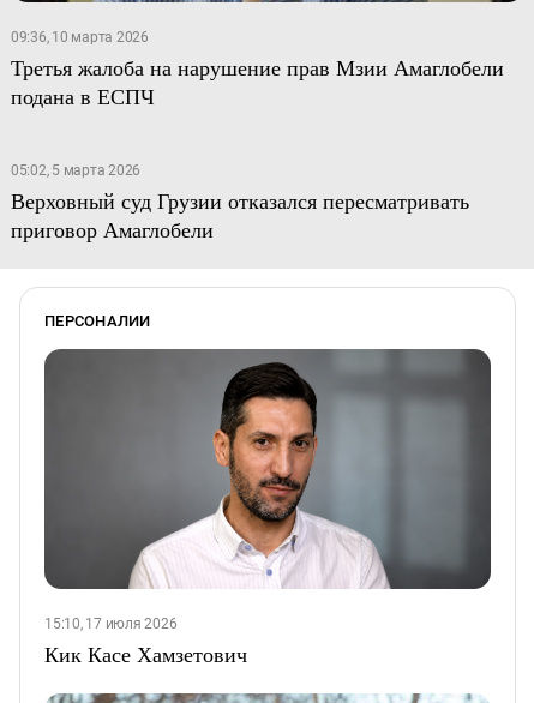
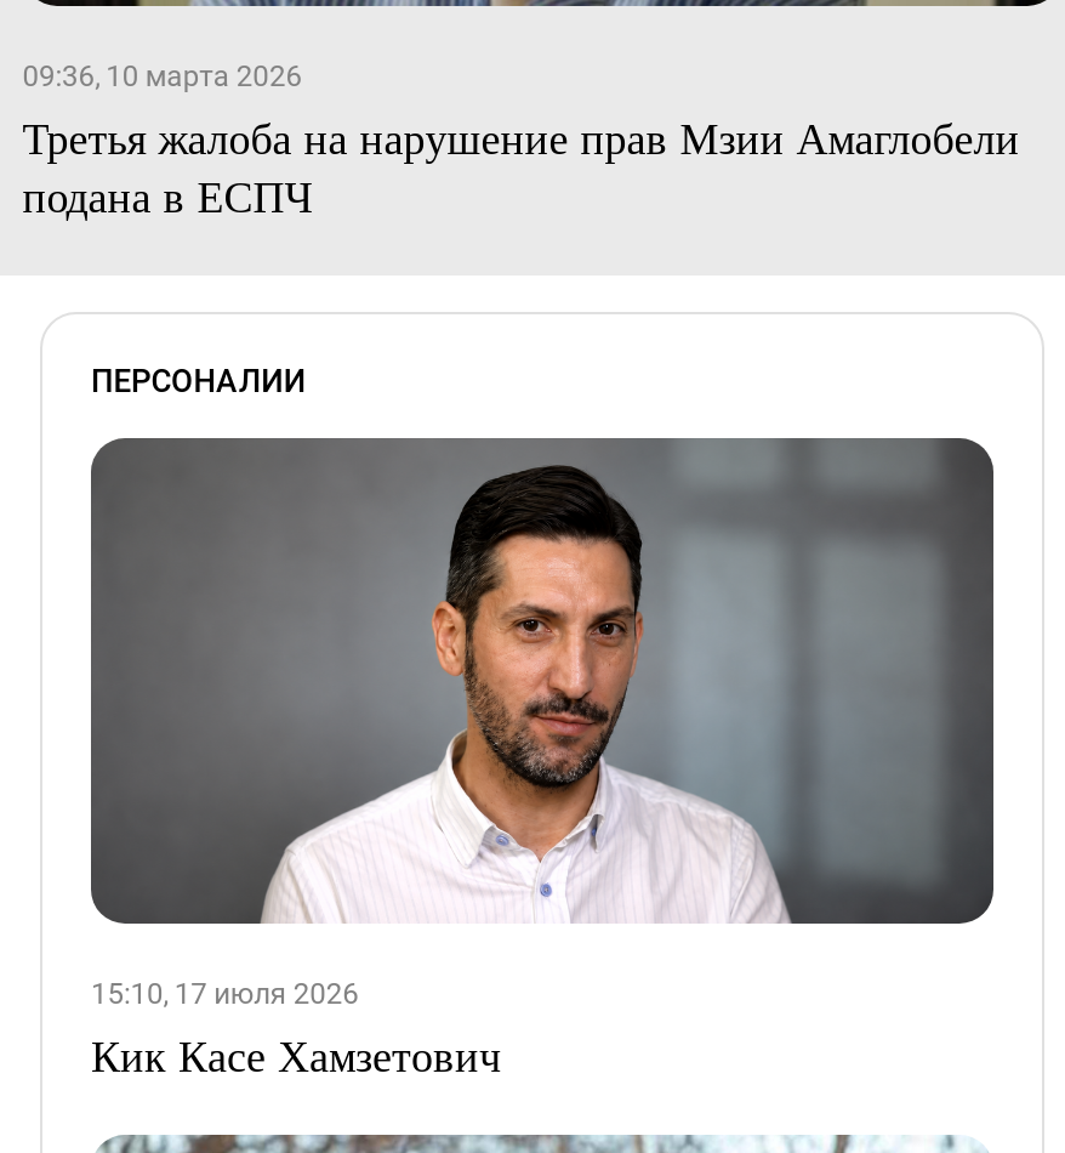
- 05:02, 5 марта 2026
- Верховный суд Грузии отказался пересматривать
- приговор Амаглобели
